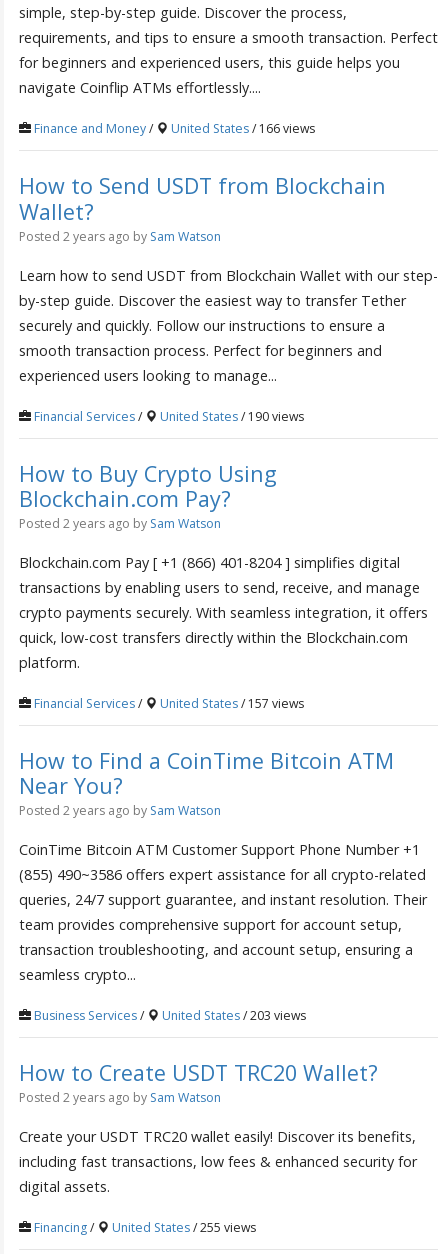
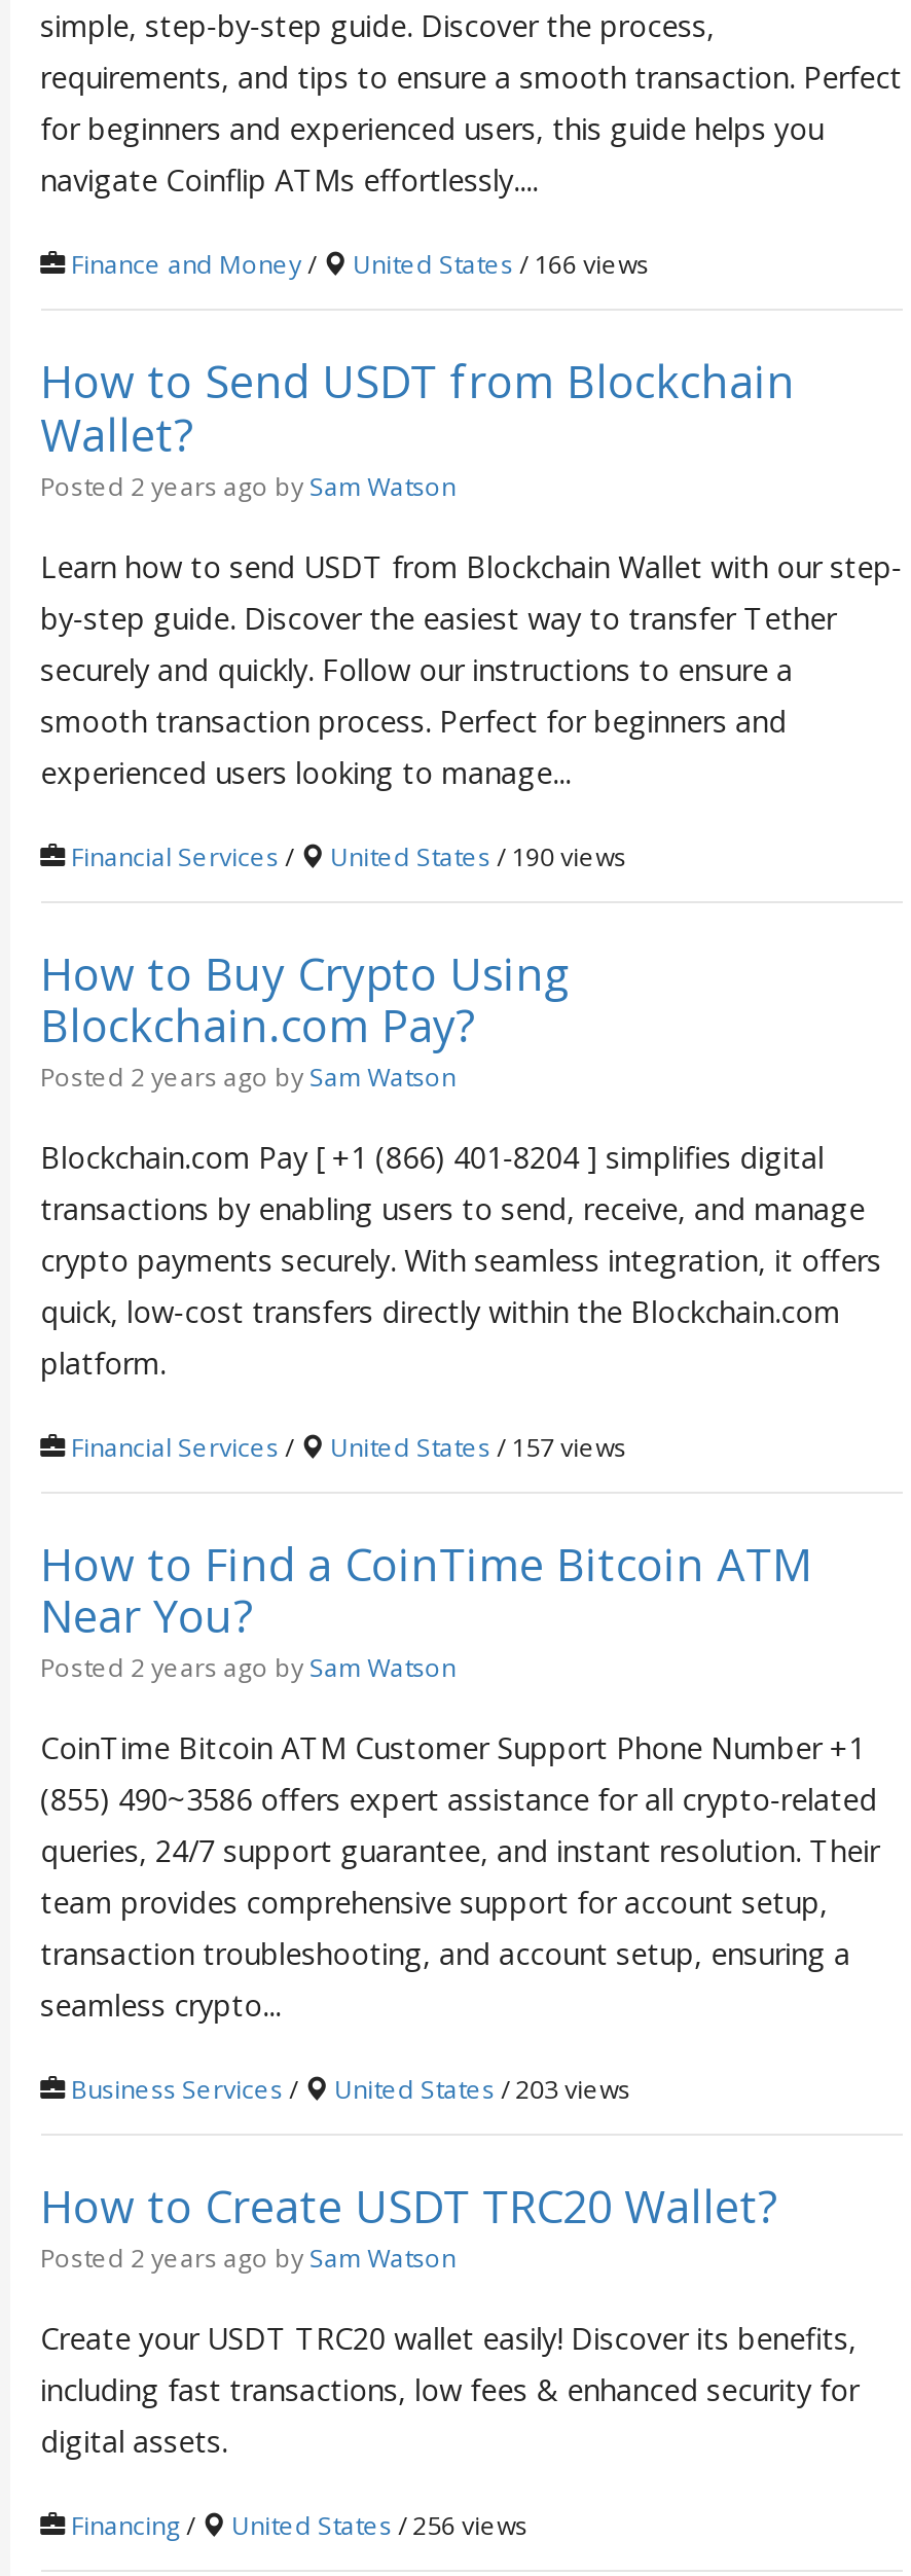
- United States / 255 views
+ United States / 256 views
